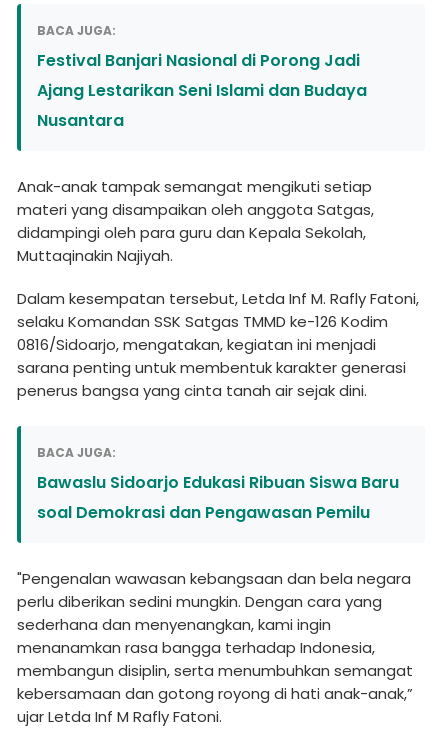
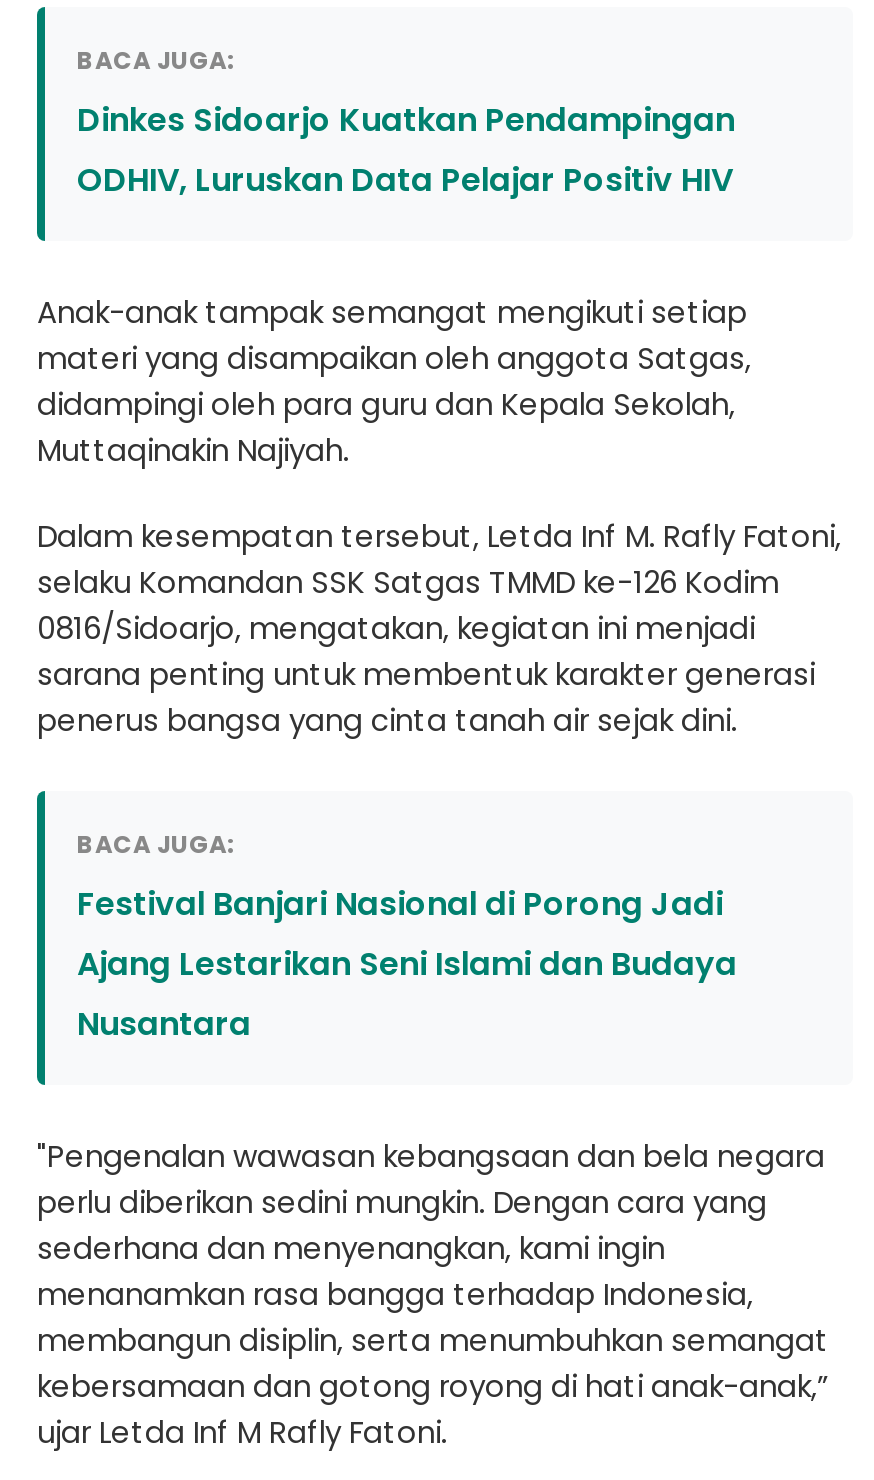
+ Dinkes Sidoarjo Kuatkan Pendampingan
+ ODHIV, Luruskan Data Pelajar Positiv HIV

moved down: Festival Banjari Nasional di Porong Jadi | Ajang Lestarikan Seni Islami dan Budaya | Nusantara

moved up: Anak-anak tampak semangat mengikuti setiap | materi yang disampaikan oleh anggota Satgas, | didampingi oleh para guru dan Kepala Sekolah, | ... | penerus bangsa yang cinta tanah air sejak dini. | BACA JUGA:

- Bawaslu Sidoarjo Edukasi Ribuan Siswa Baru
- soal Demokrasi dan Pengawasan Pemilu
